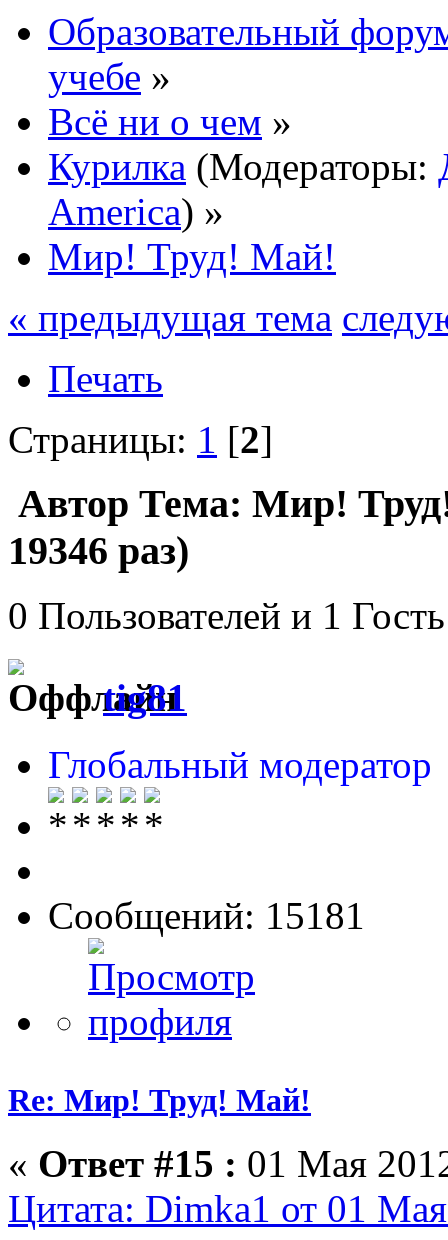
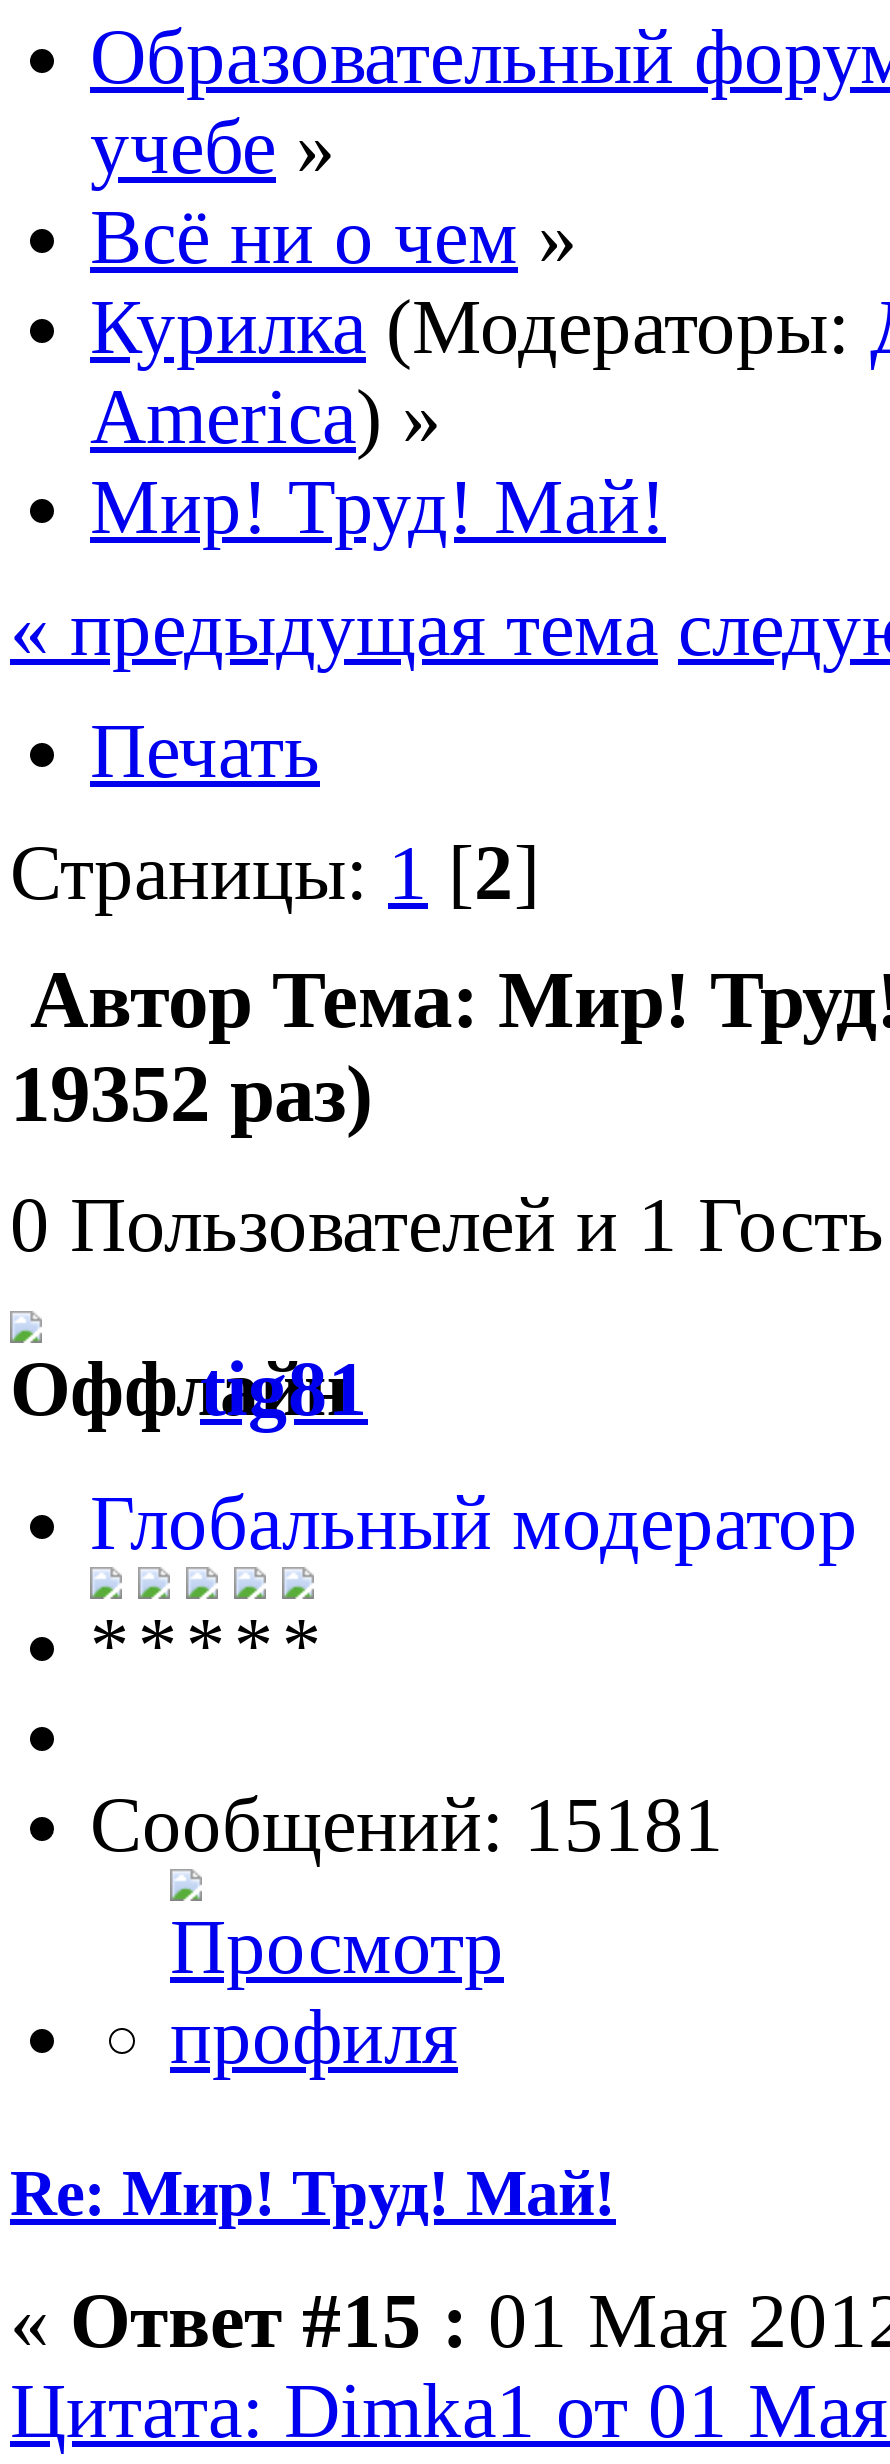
- 19346 раз)
+ 19352 раз)
